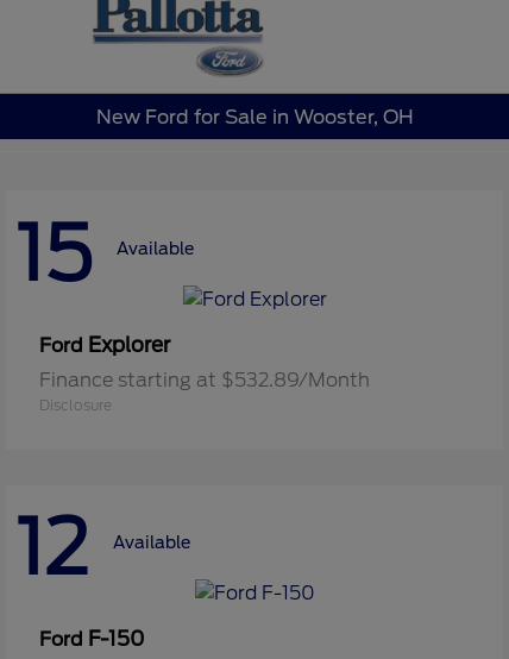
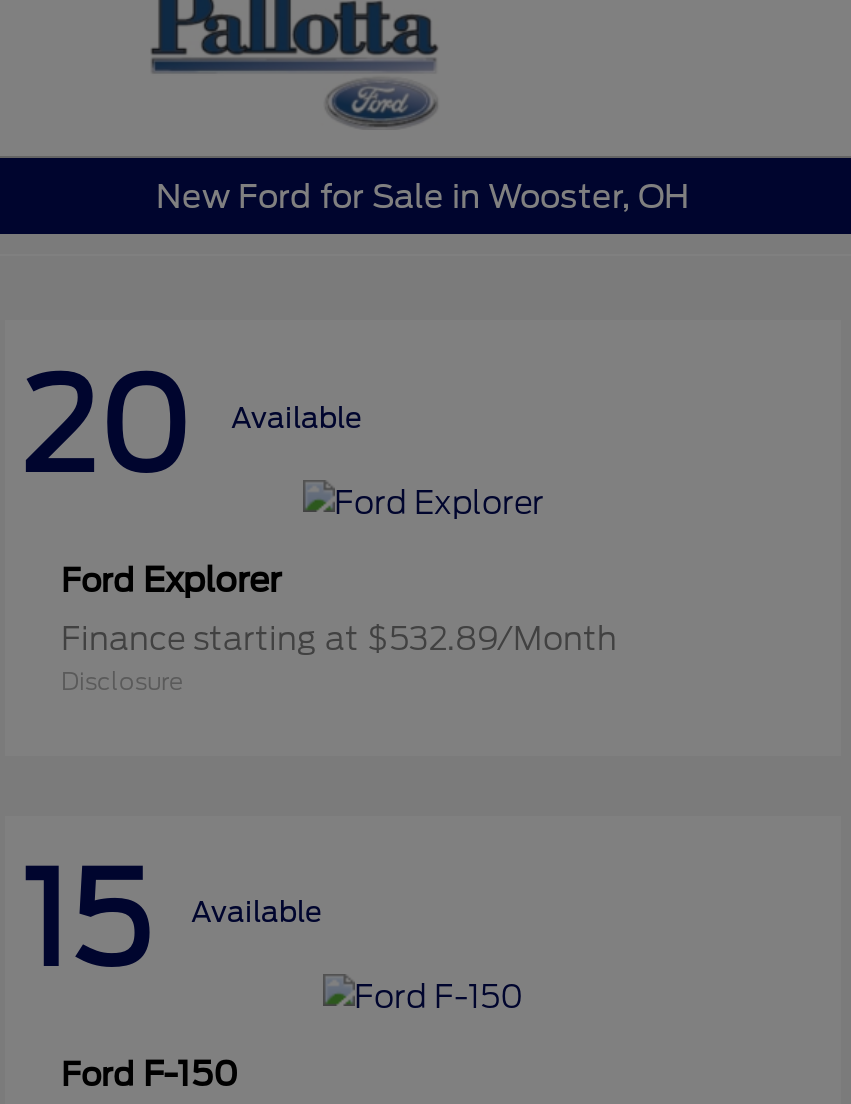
- 15 Available
+ 20 Available

- 12 Available
+ 15 Available
